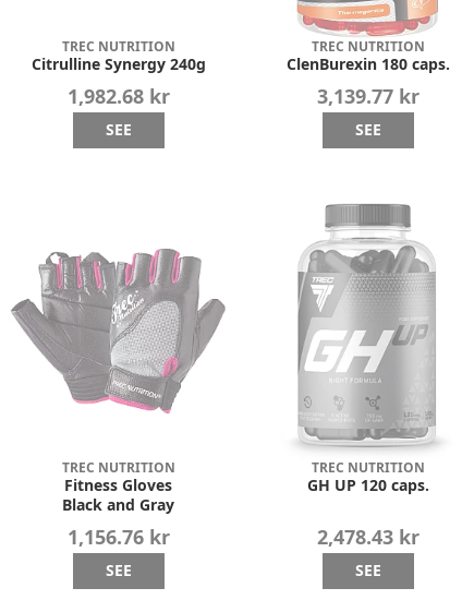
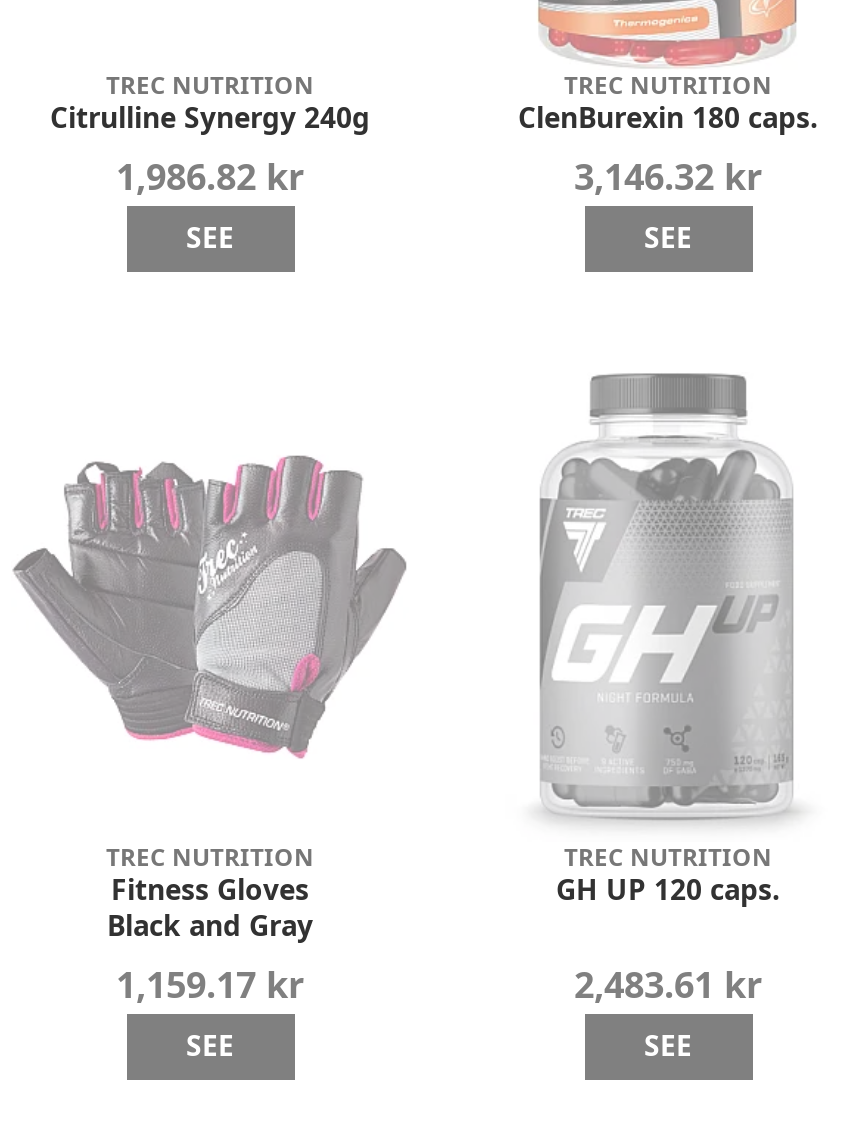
- 1,982.68 kr
+ 1,986.82 kr

- 3,139.77 kr
+ 3,146.32 kr

- 1,156.76 kr
+ 1,159.17 kr

- 2,478.43 kr
+ 2,483.61 kr
